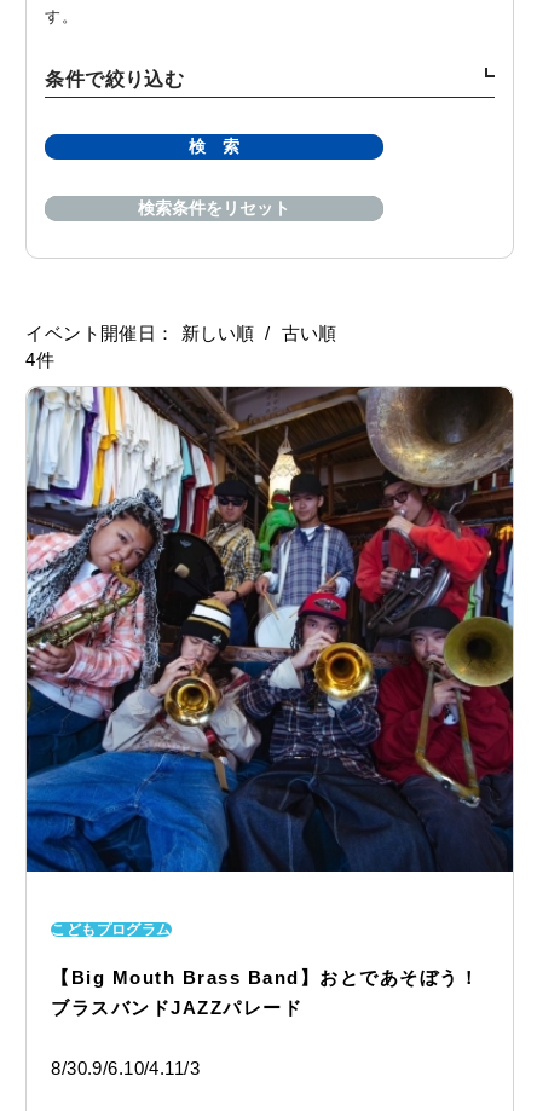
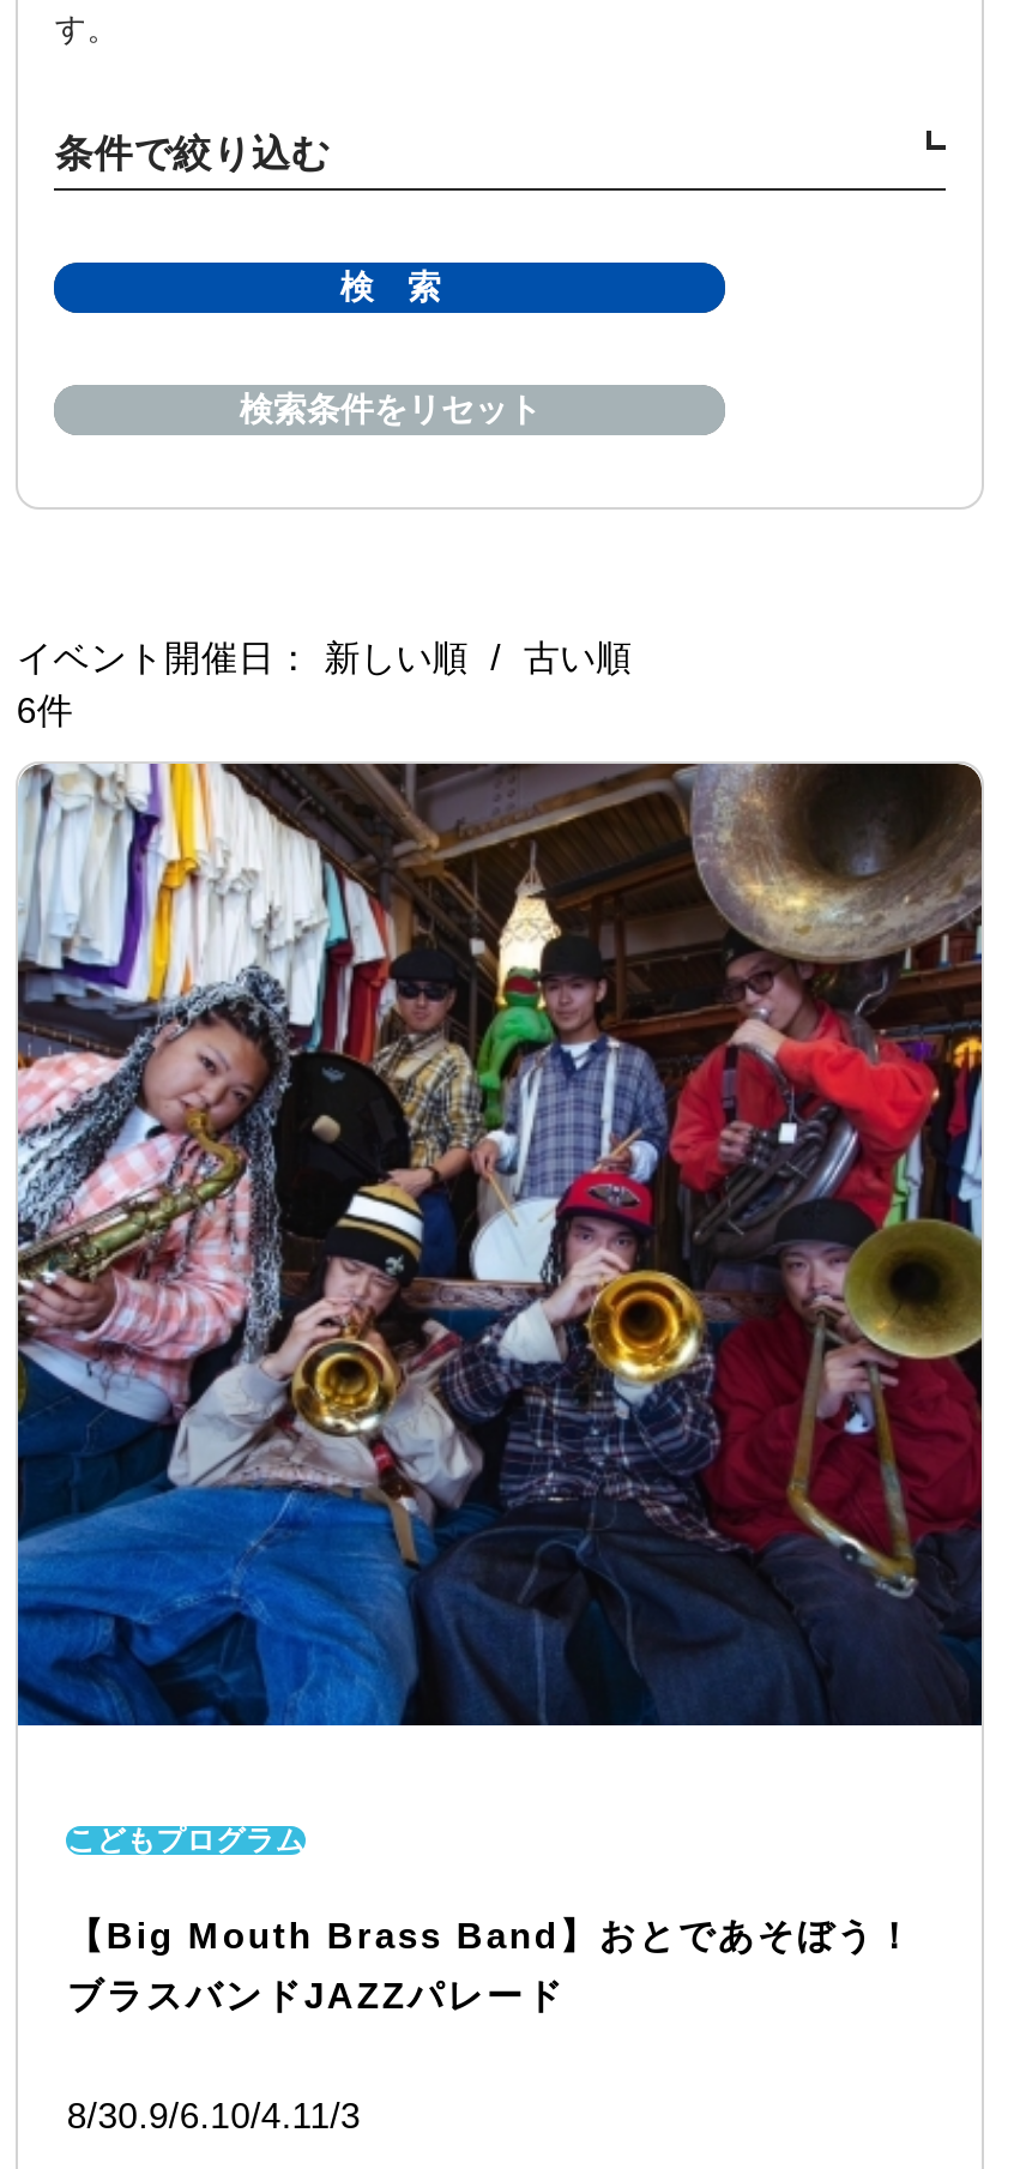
- 4件
+ 6件
